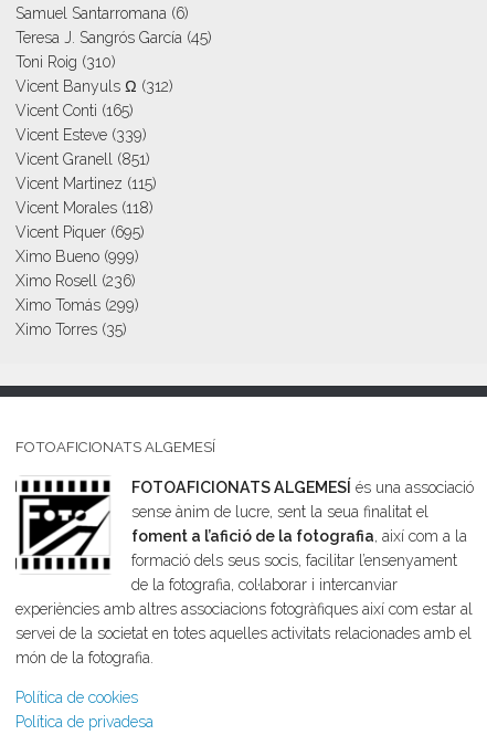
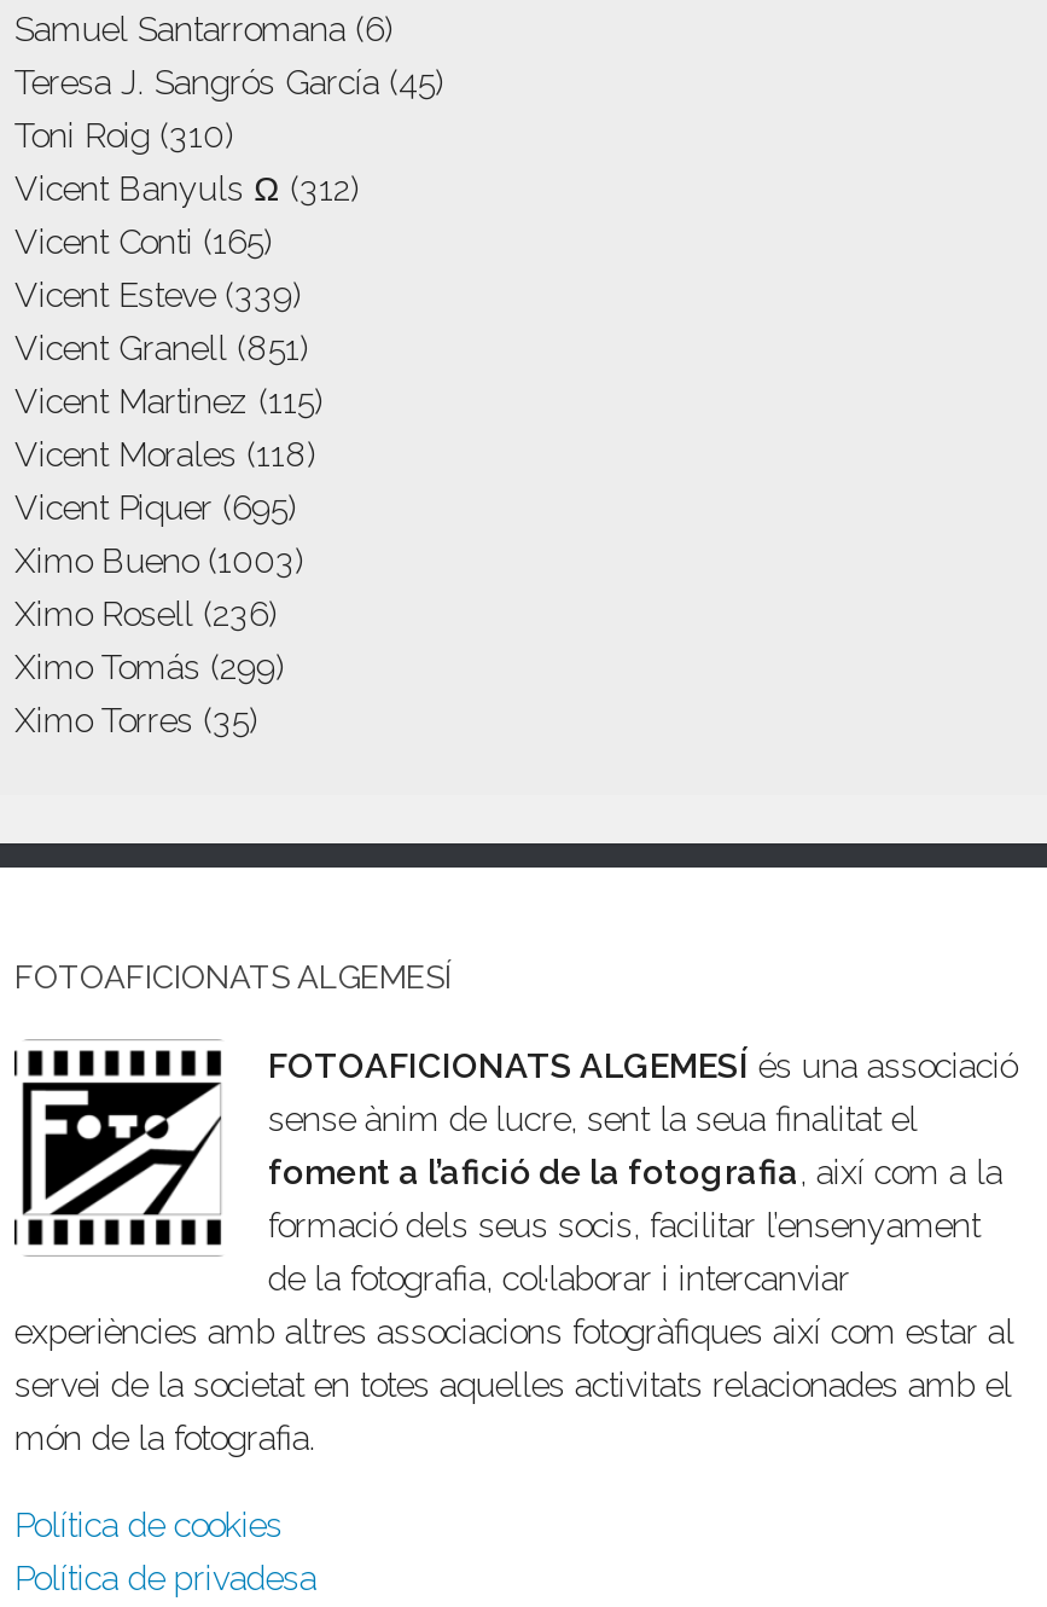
- Ximo Bueno (999)
+ Ximo Bueno (1003)
